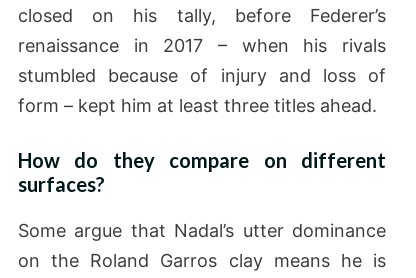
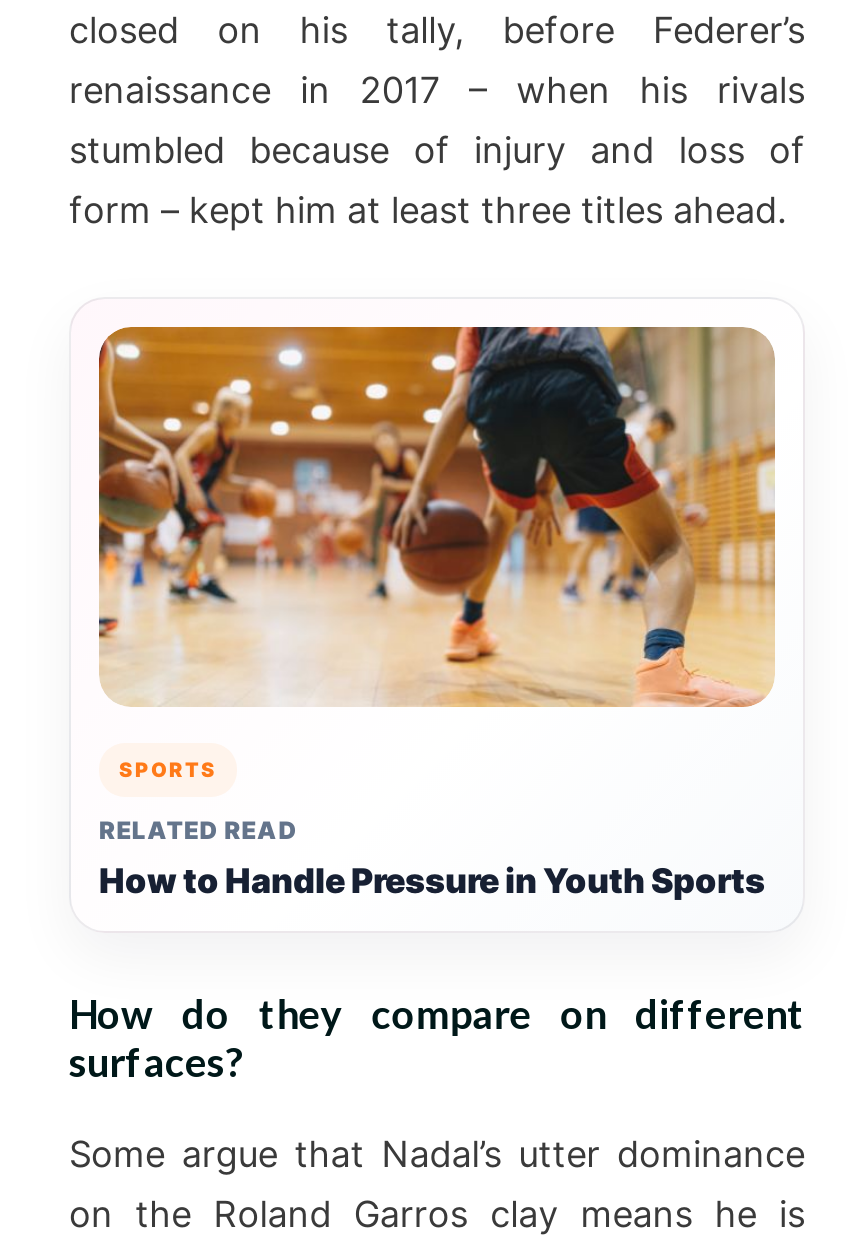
+ [image]
+ SPORTS
+ RELATED READ
+ How to Handle Pressure in Youth Sports
